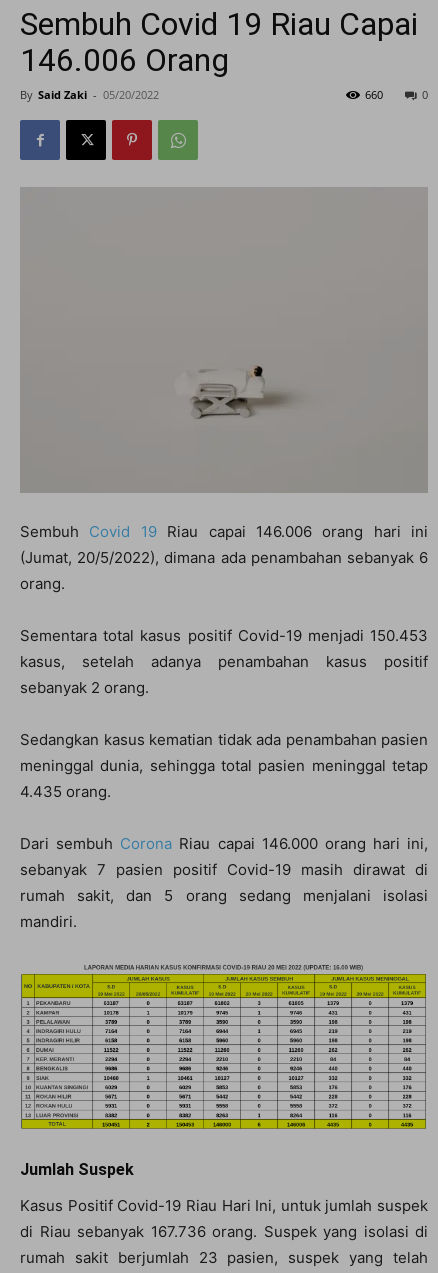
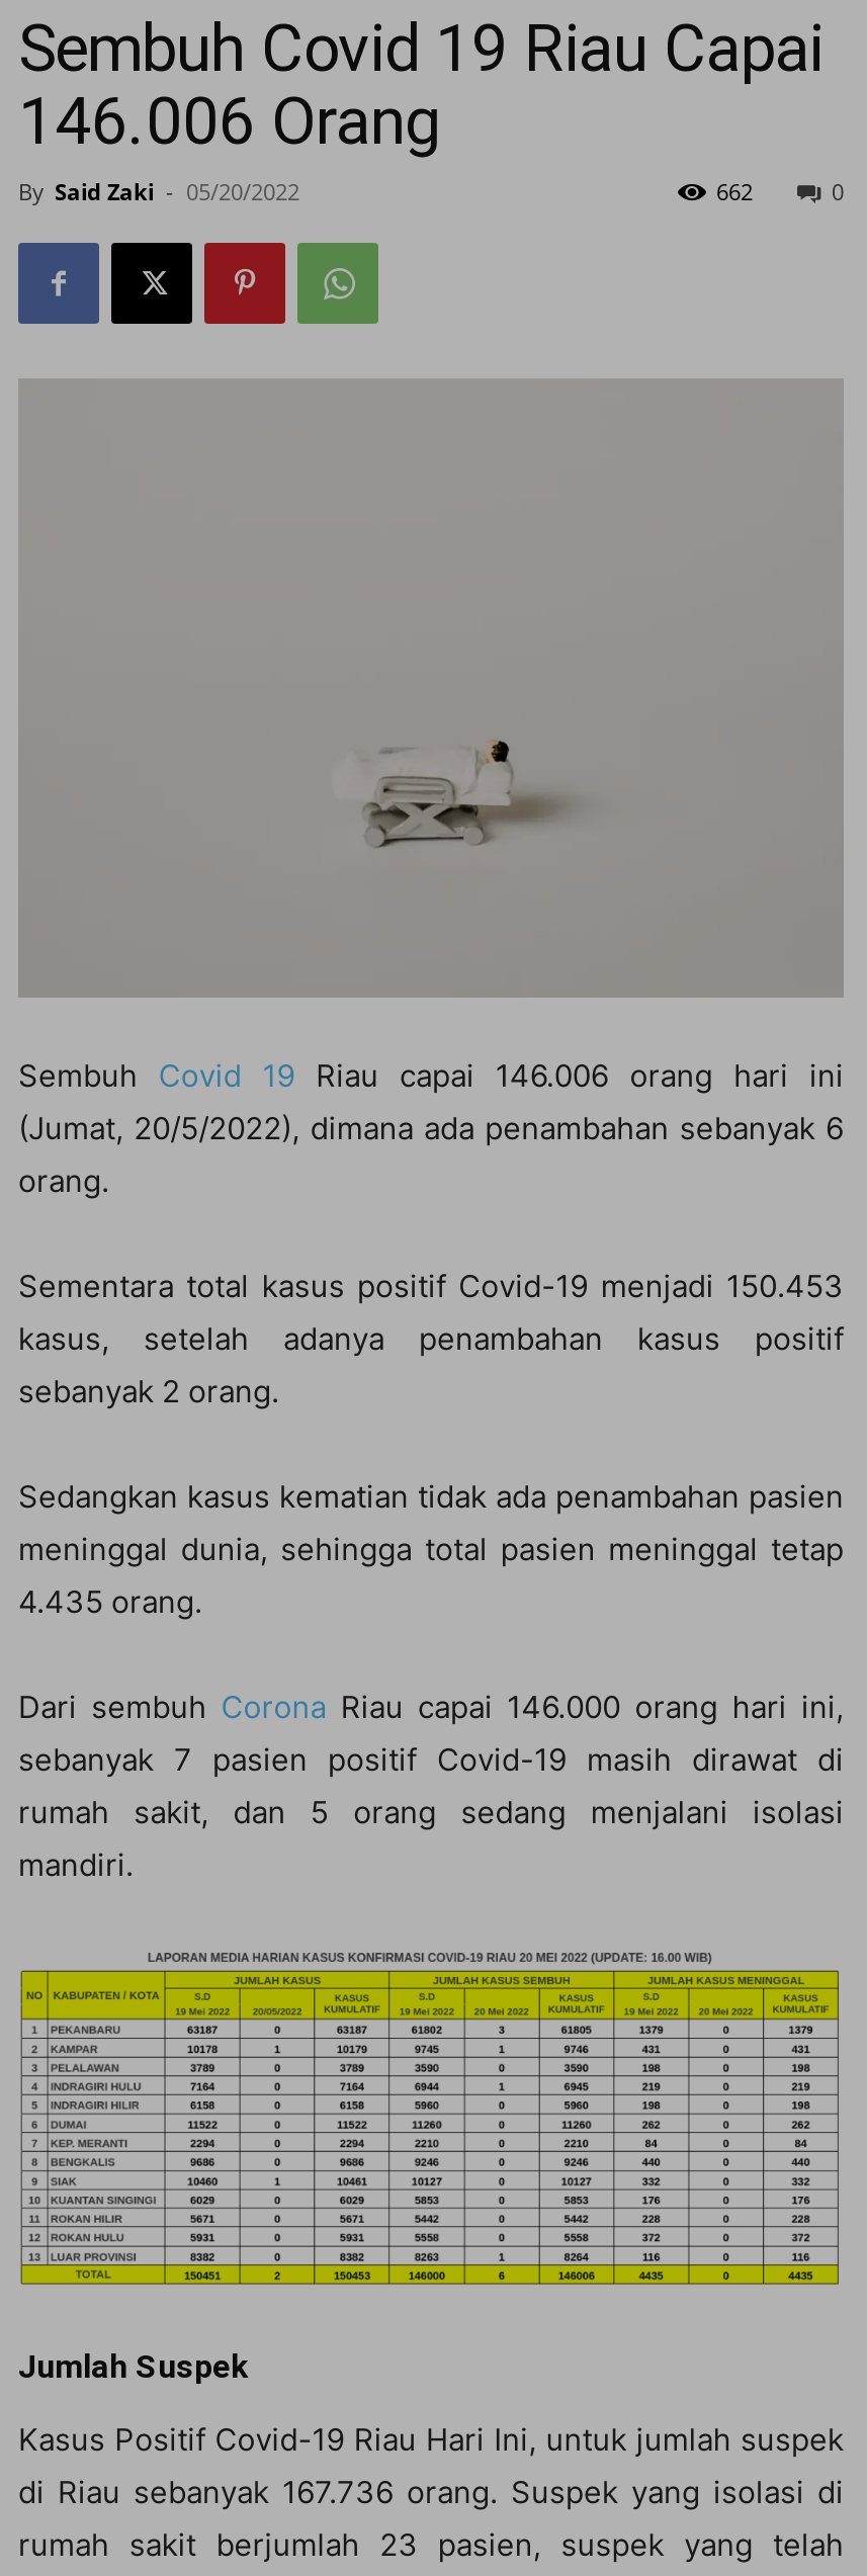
- 660
+ 662
